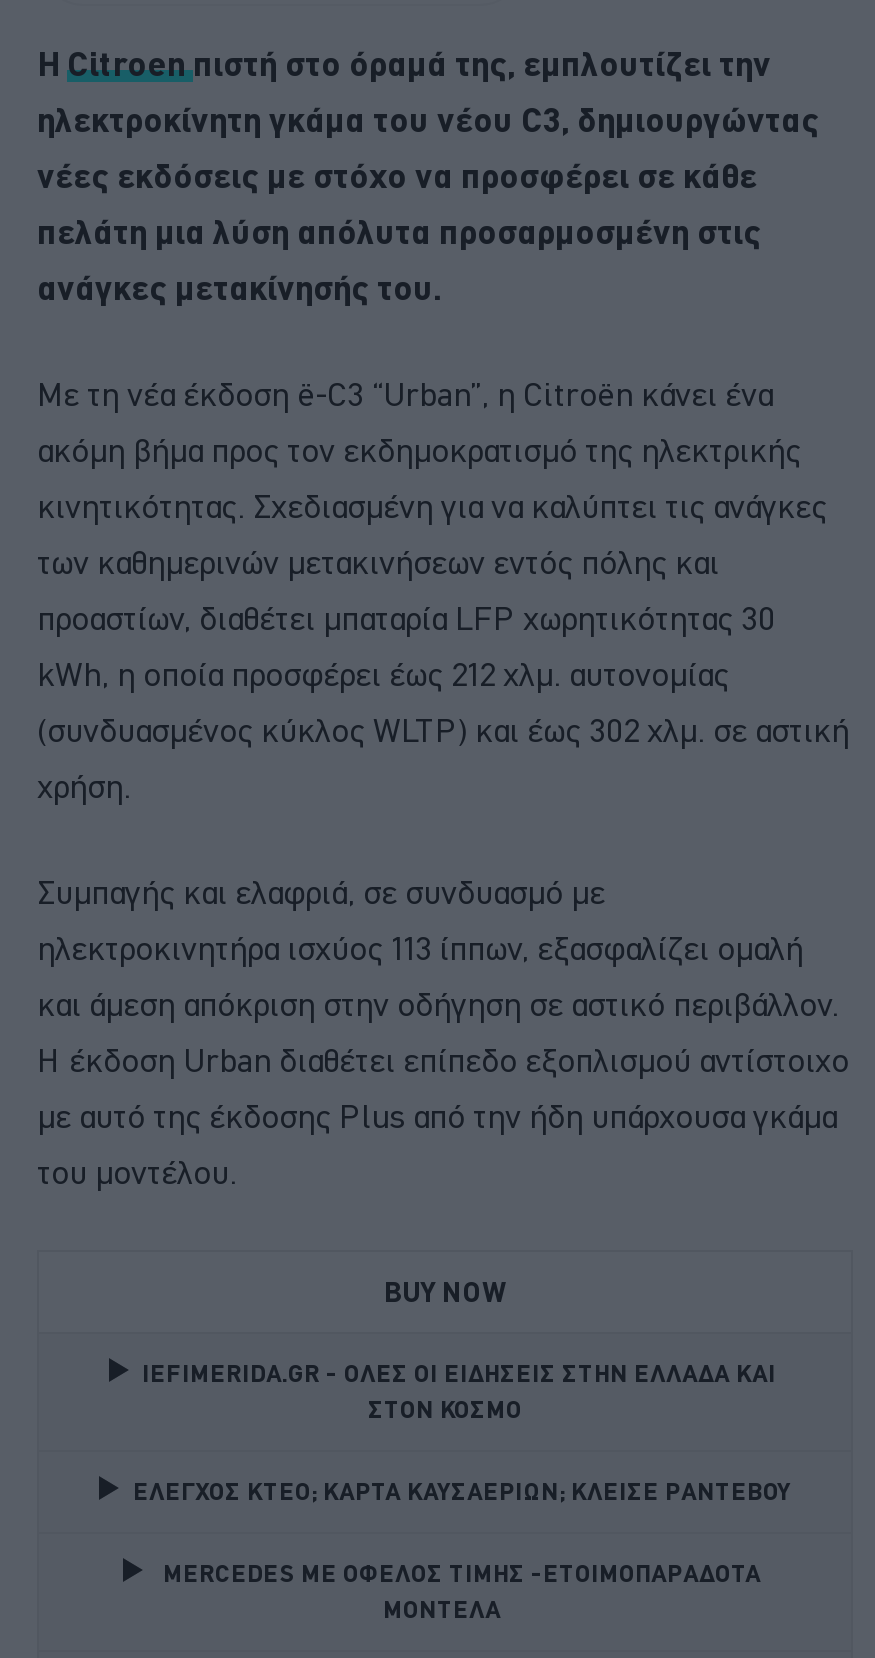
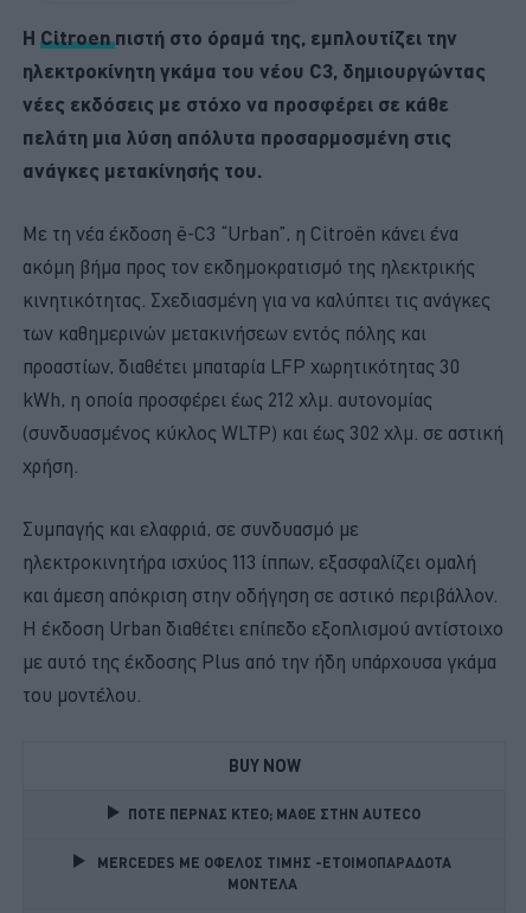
- IEFIMERIDA.GR - ΟΛΕΣ ΟΙ ΕΙΔΗΣΕΙΣ ΣΤΗΝ ΕΛΛΑΔΑ ΚΑΙ
- ΣΤΟΝ ΚΟΣΜΟ
- ΕΛΕΓΧΟΣ ΚΤΕΟ; ΚΑΡΤΑ ΚΑΥΣΑΕΡΙΩΝ; ΚΛΕΙΣΕ ΡΑΝΤΕΒΟΥ
+ ΠΟΤΕ ΠΕΡΝΑΣ ΚΤΕΟ; ΜΑΘΕ ΣΤΗΝ ΑUTECO
